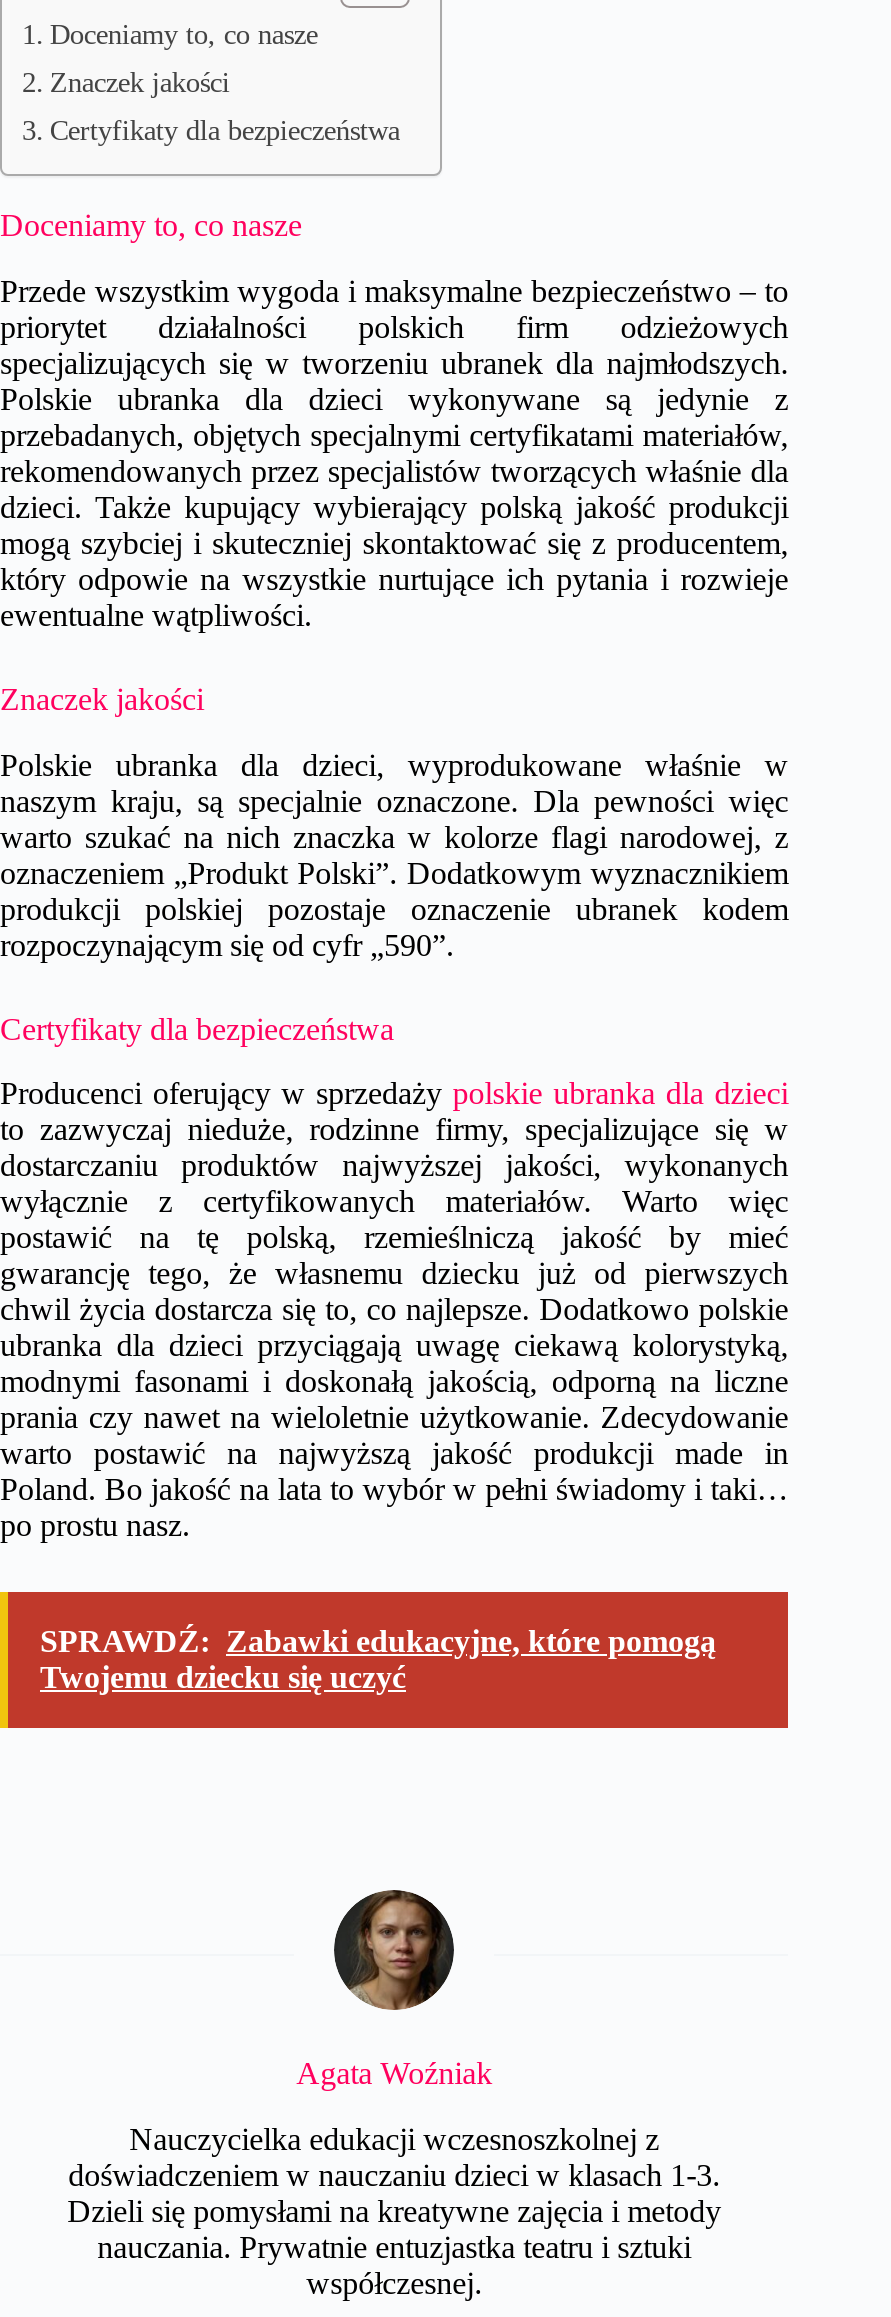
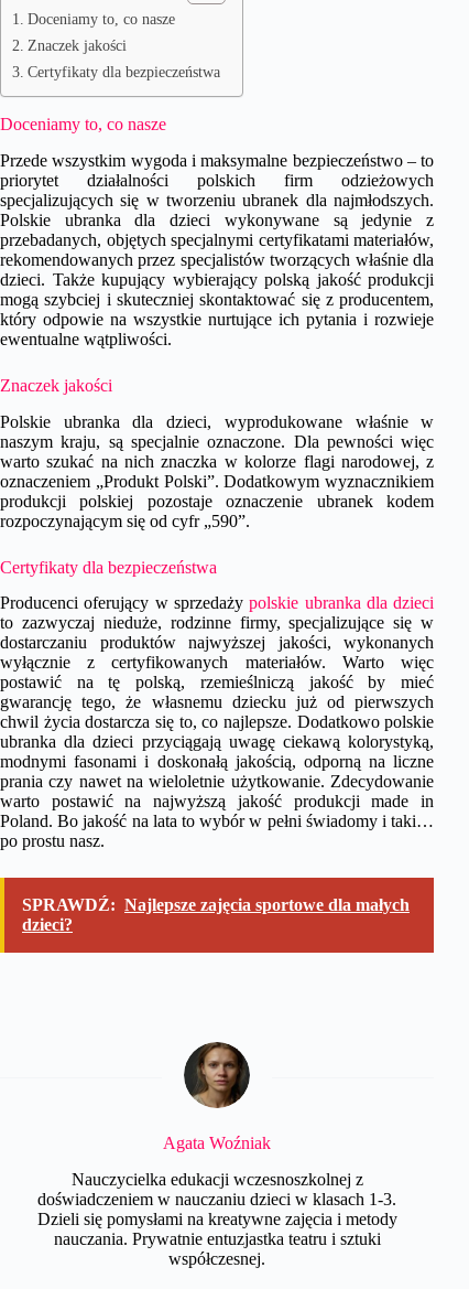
- SPRAWDŹ: Zabawki edukacyjne, które pomogą
- Twojemu dziecku się uczyć
+ SPRAWDŹ: Najlepsze zajęcia sportowe dla małych
+ dzieci?
